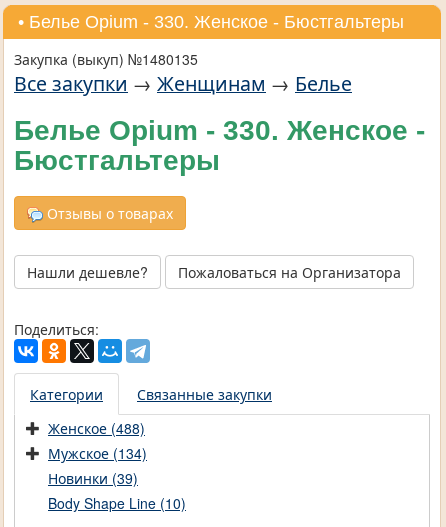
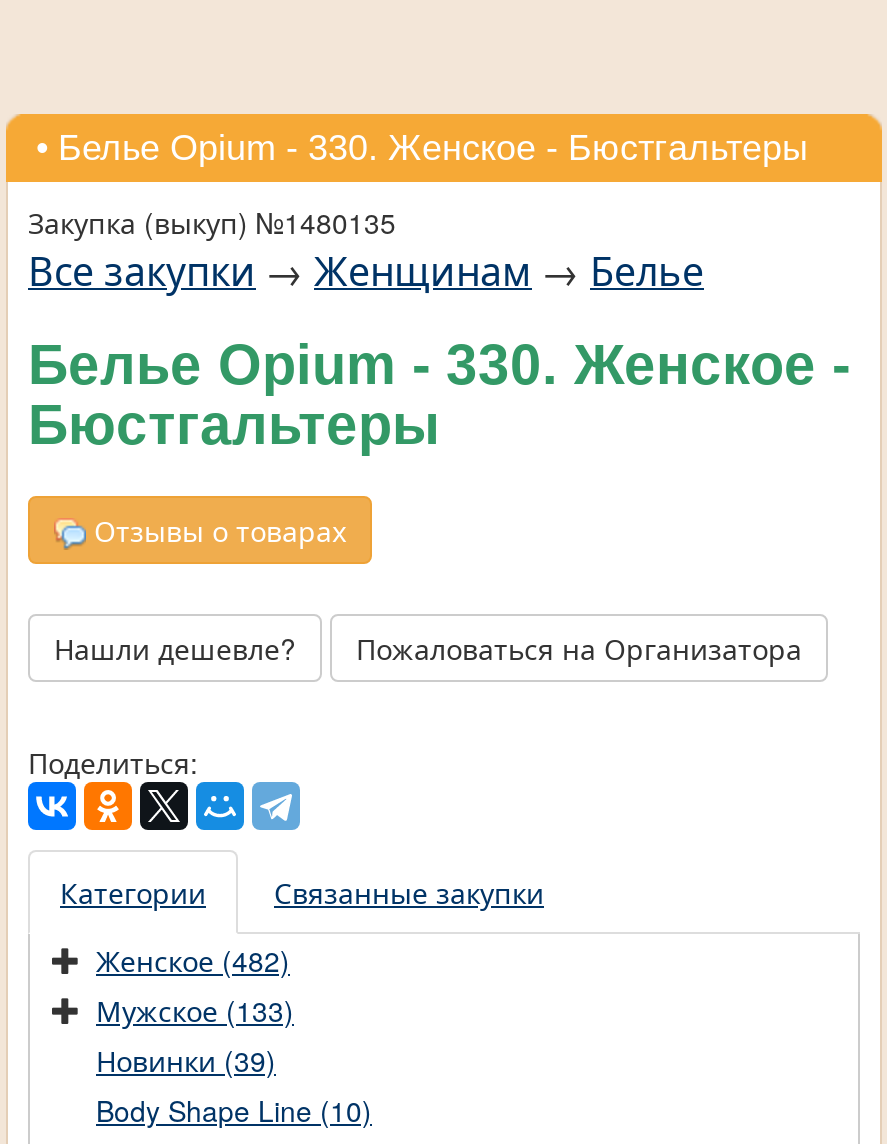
- Женское (488)
+ Женское (482)

- Мужское (134)
+ Мужское (133)
